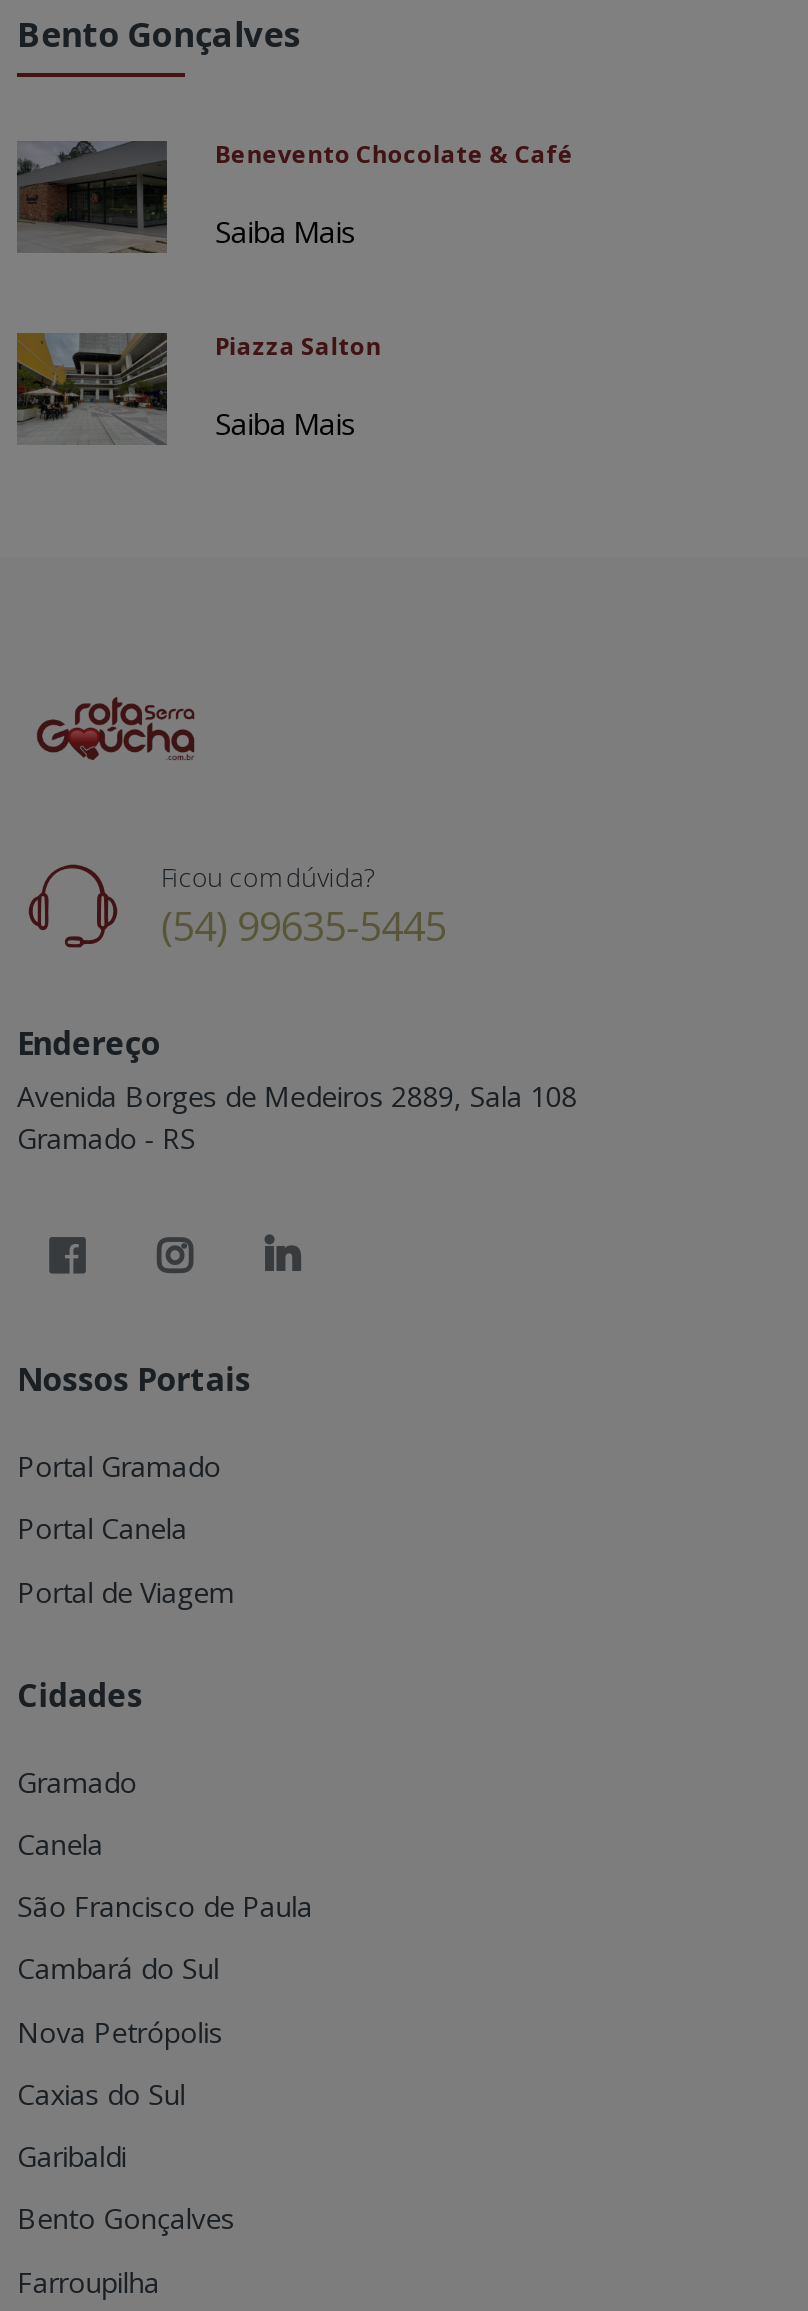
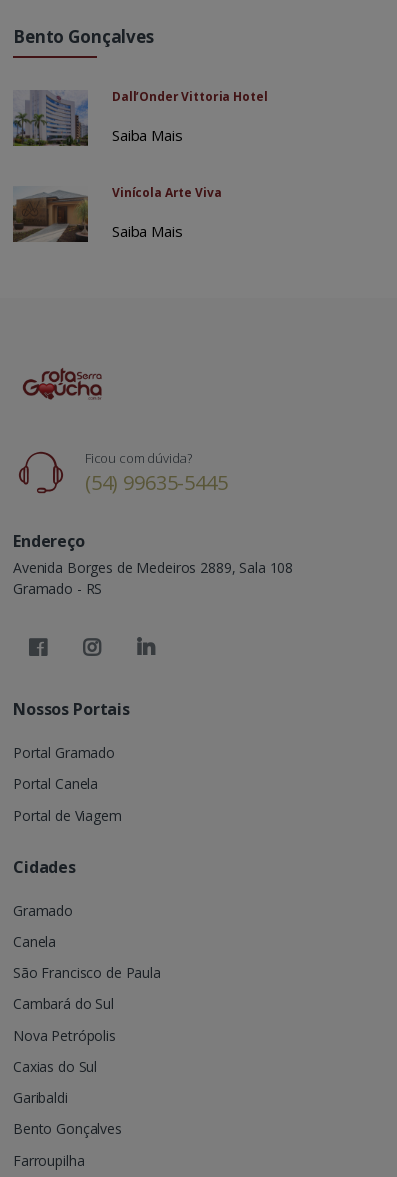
- [image]
- Benevento Chocolate & Café
+ [image]
+ Dall’Onder Vittoria Hotel

- [image]
- Piazza Salton
+ [image]
+ Vinícola Arte Viva
